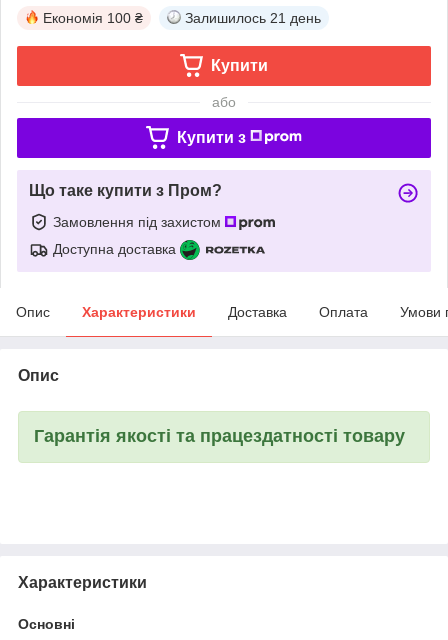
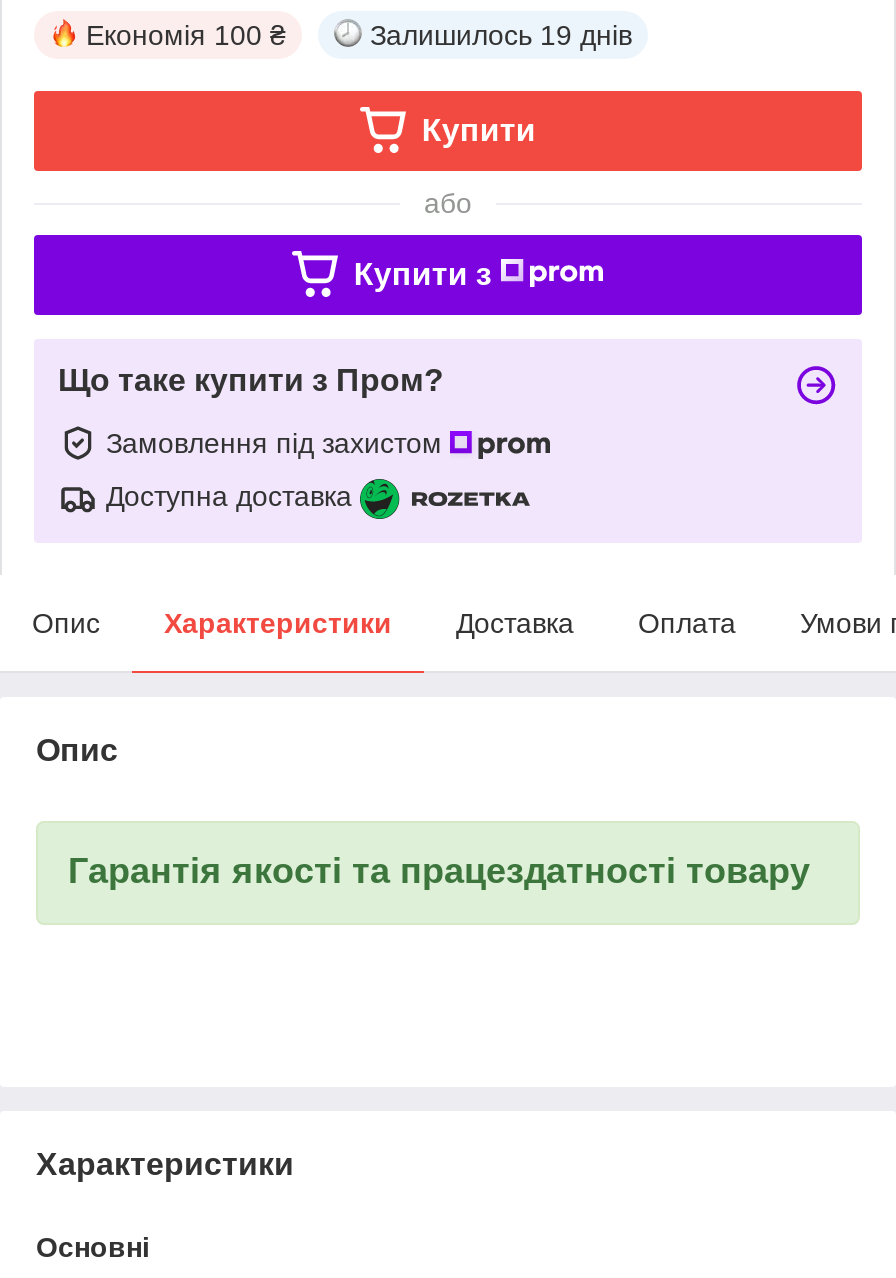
- Залишилось 21 день
+ Залишилось 19 днів
